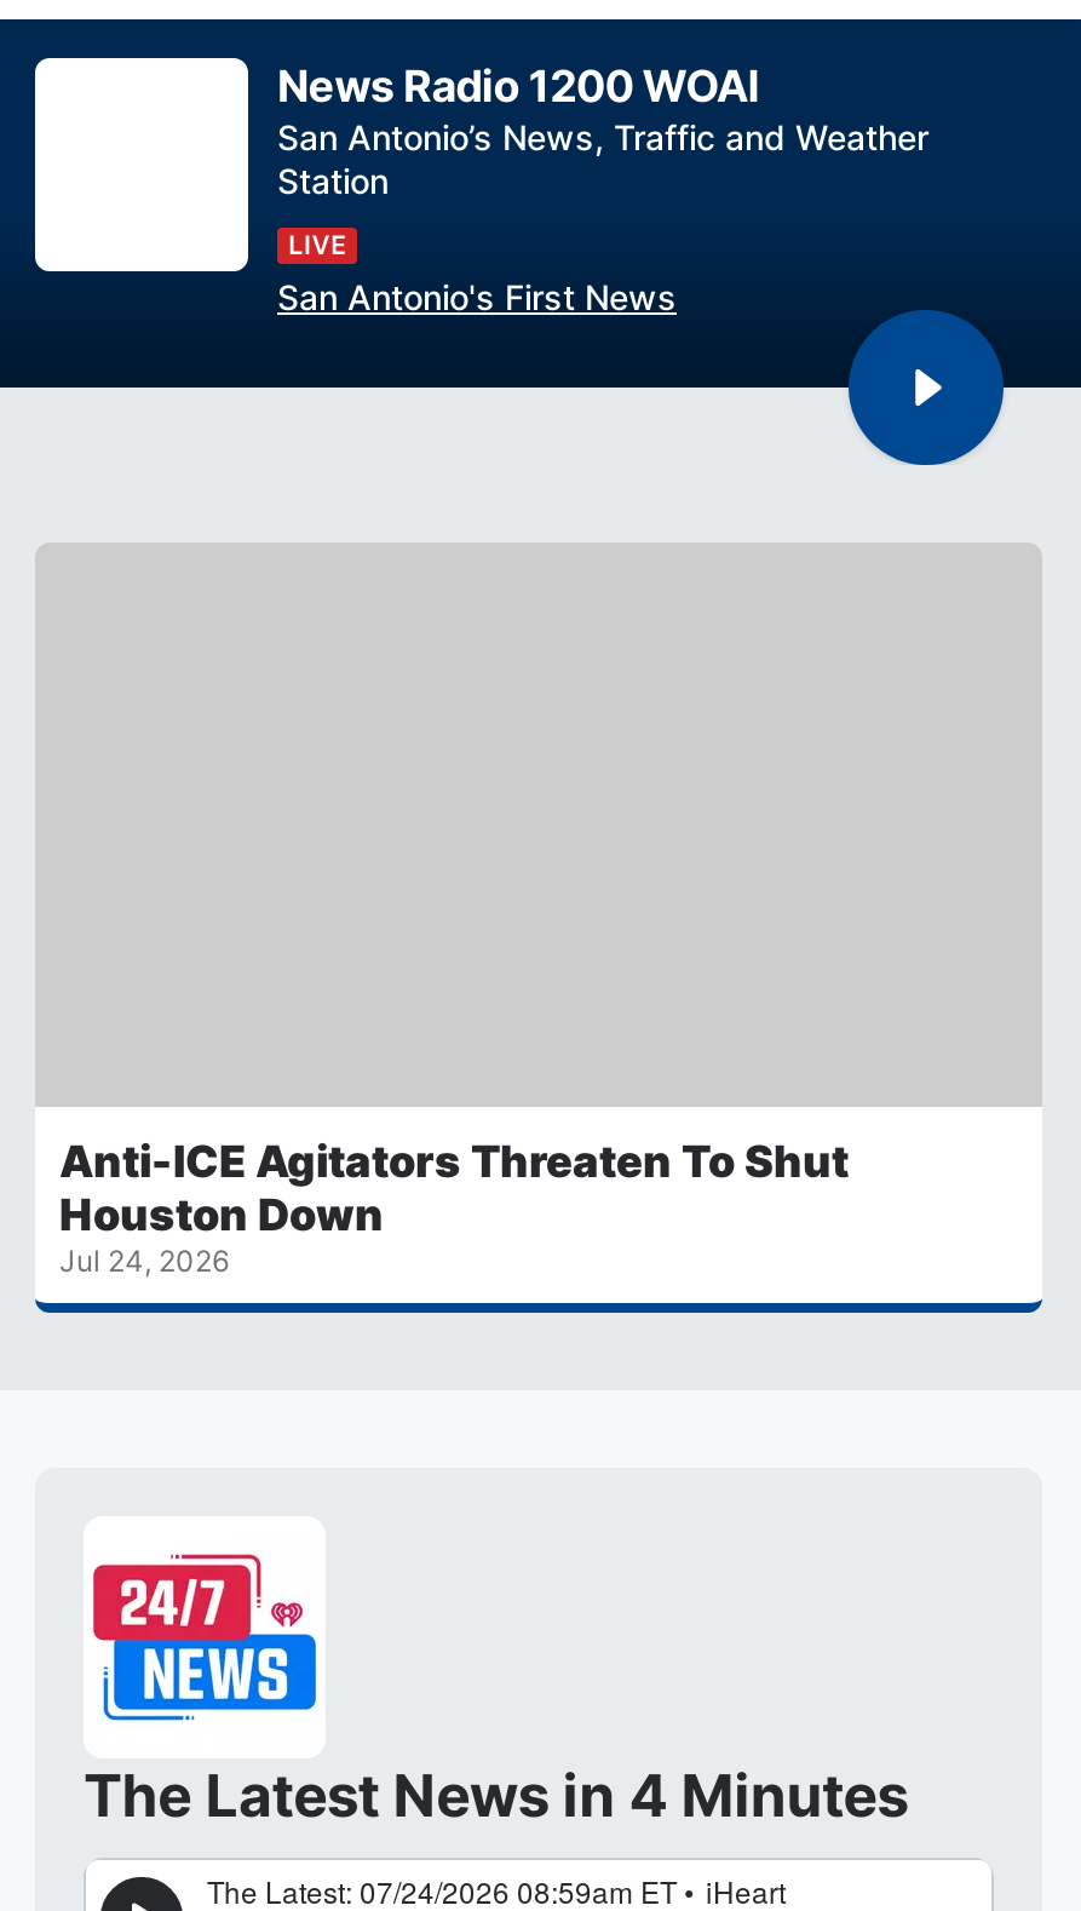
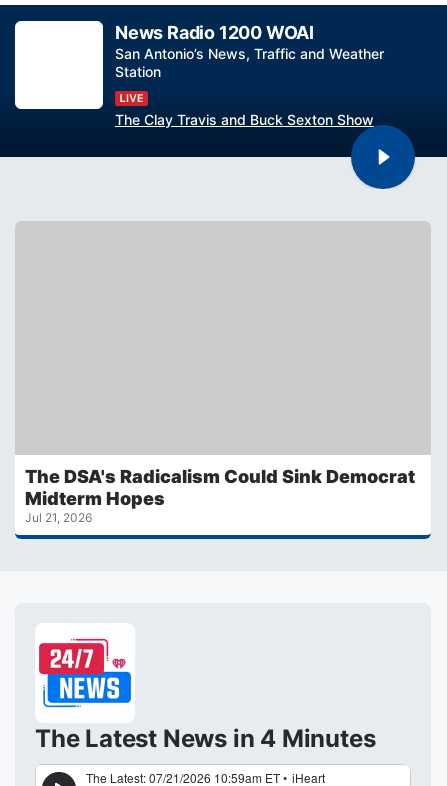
- San Antonio's First News
+ The Clay Travis and Buck Sexton Show

- Anti-ICE Agitators Threaten To Shut
- Houston Down
- Jul 24, 2026
+ The DSA's Radicalism Could Sink Democrat
+ Midterm Hopes
+ Jul 21, 2026
